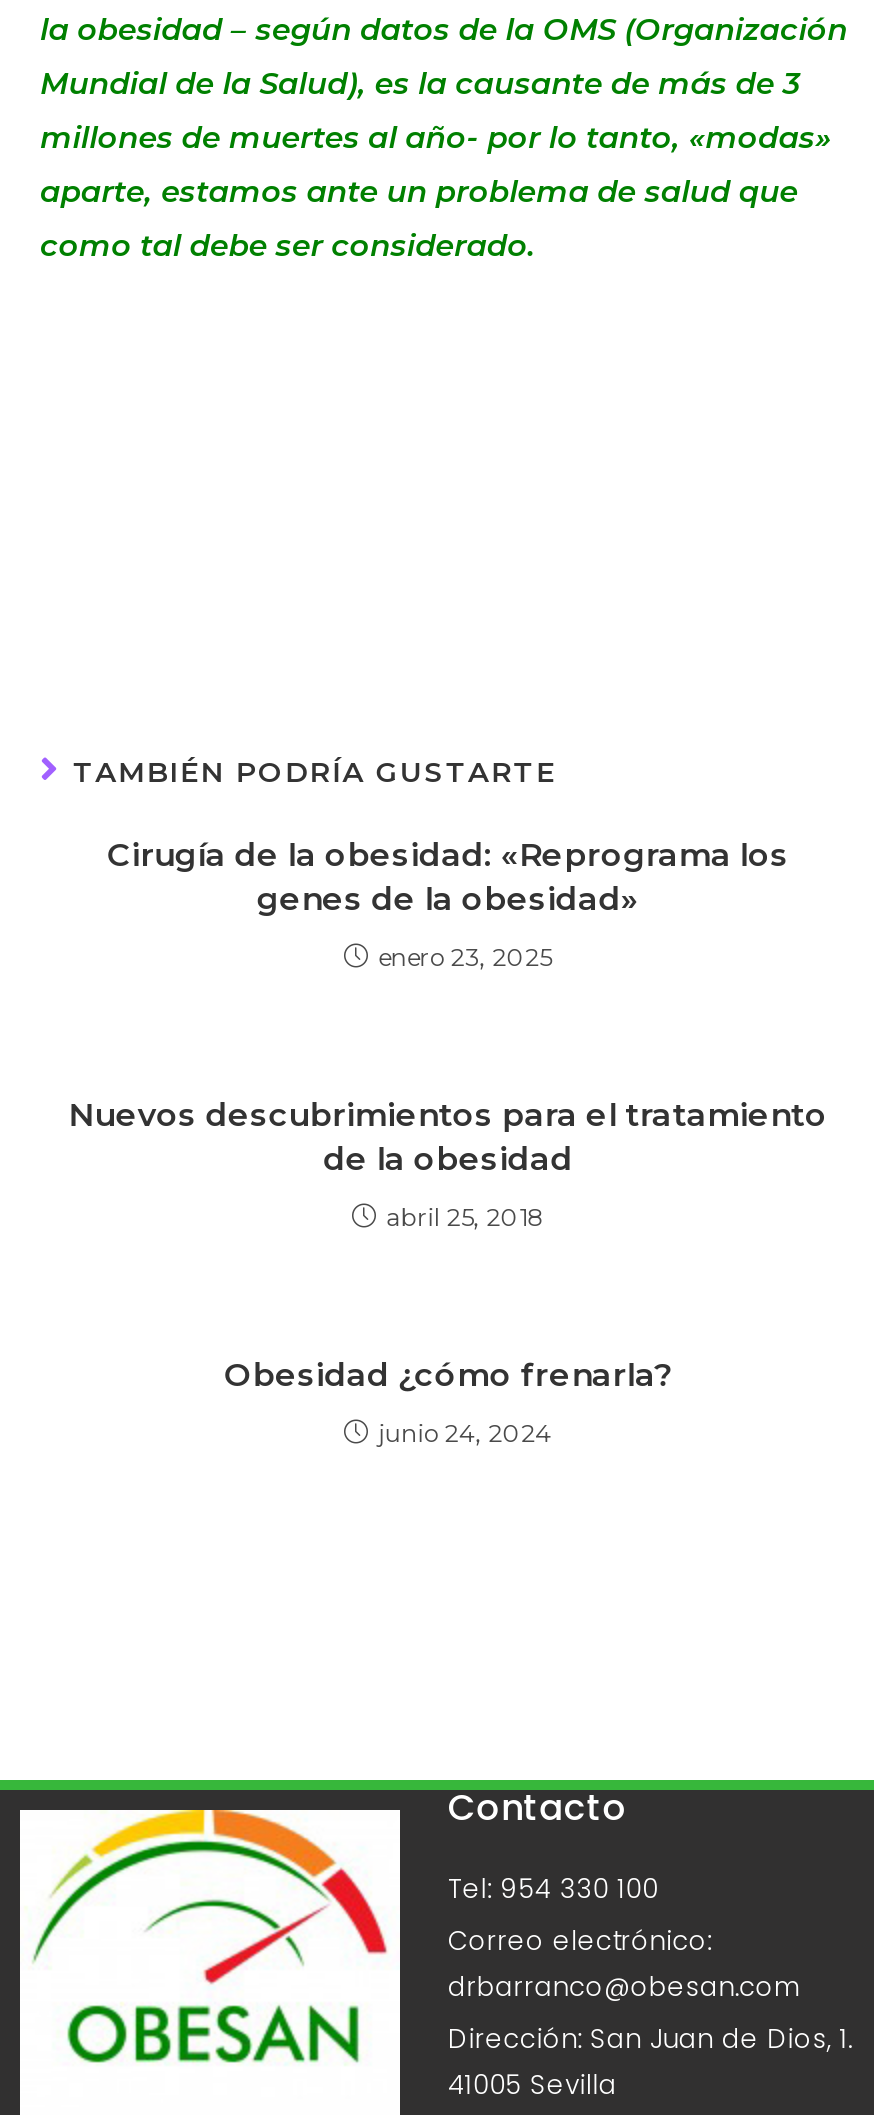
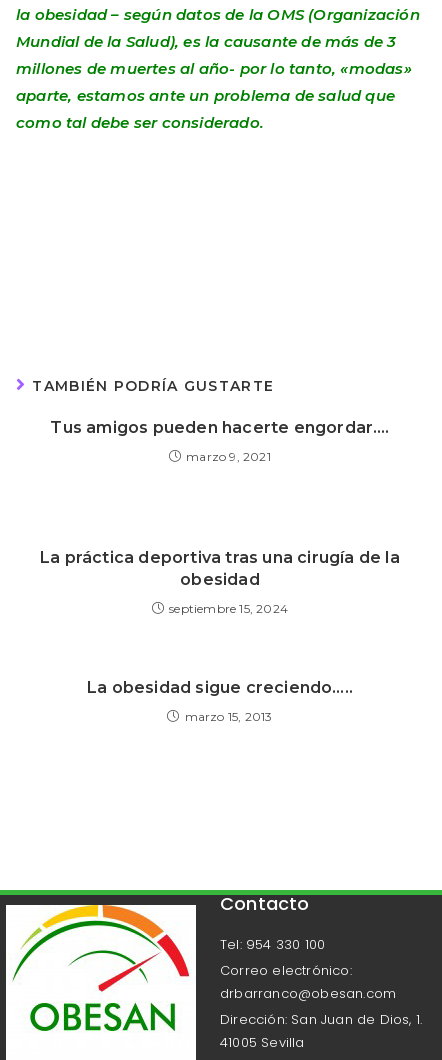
- Cirugía de la obesidad: «Reprograma los
- genes de la obesidad»
+ Tus amigos pueden hacerte engordar….

- enero 23, 2025
+ marzo 9, 2021

- Nuevos descubrimientos para el tratamiento
- de la obesidad
+ La práctica deportiva tras una cirugía de la
+ obesidad

- abril 25, 2018
+ septiembre 15, 2024

- Obesidad ¿cómo frenarla?
+ La obesidad sigue creciendo…..

- junio 24, 2024
+ marzo 15, 2013
